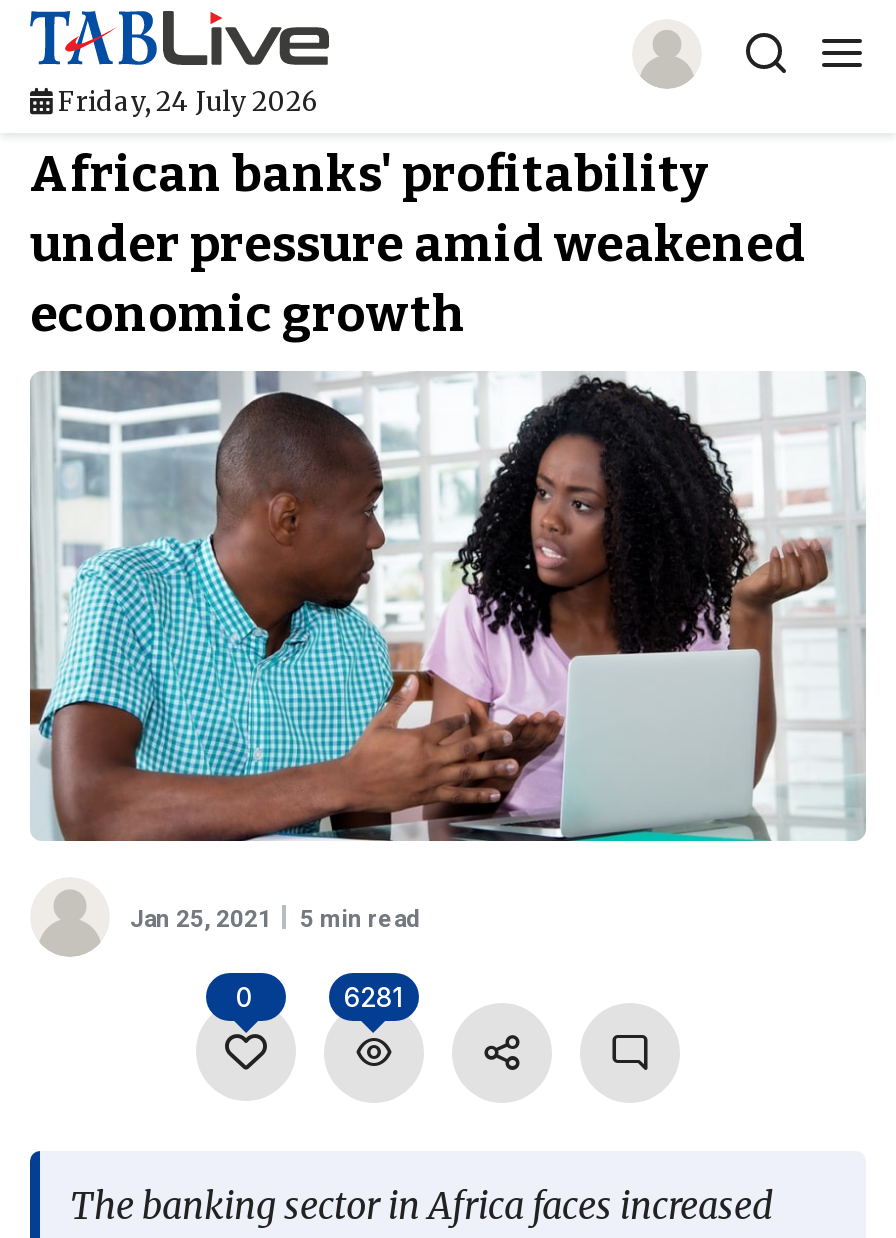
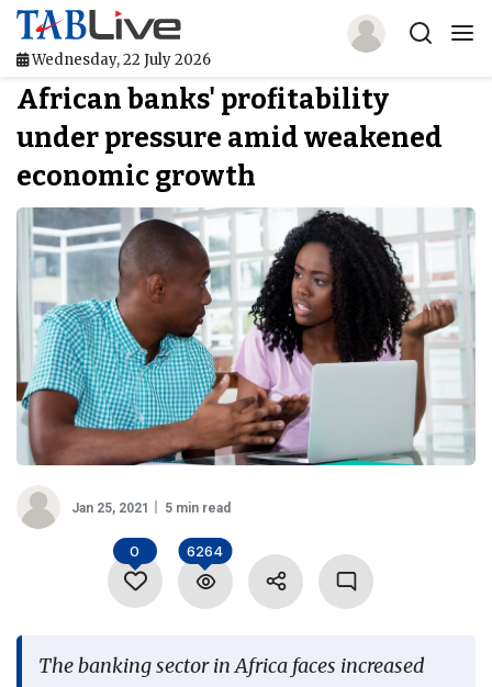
- Friday, 24 July 2026
+ Wednesday, 22 July 2026

- 6281
+ 6264
